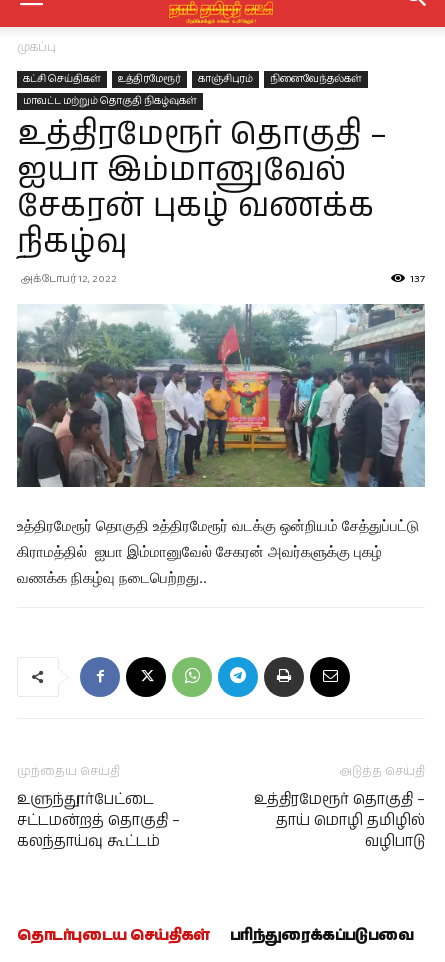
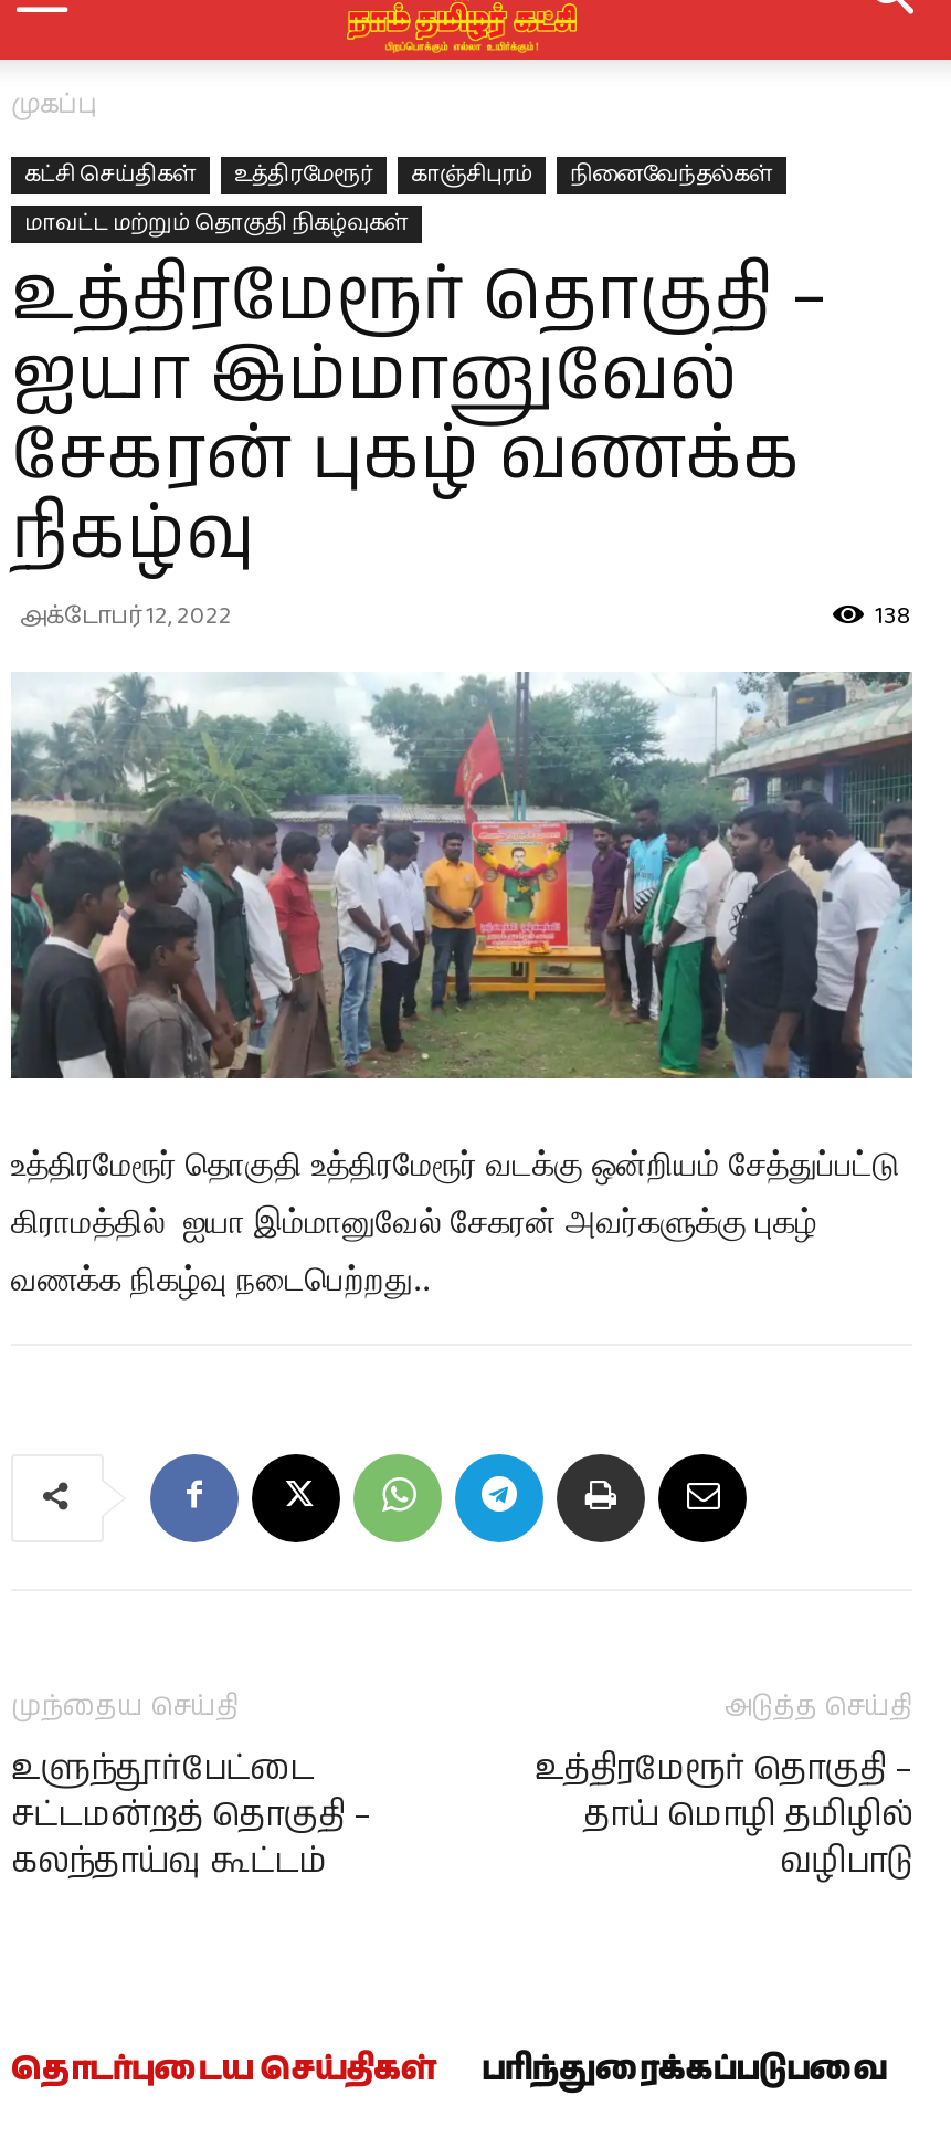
- 137
+ 138
